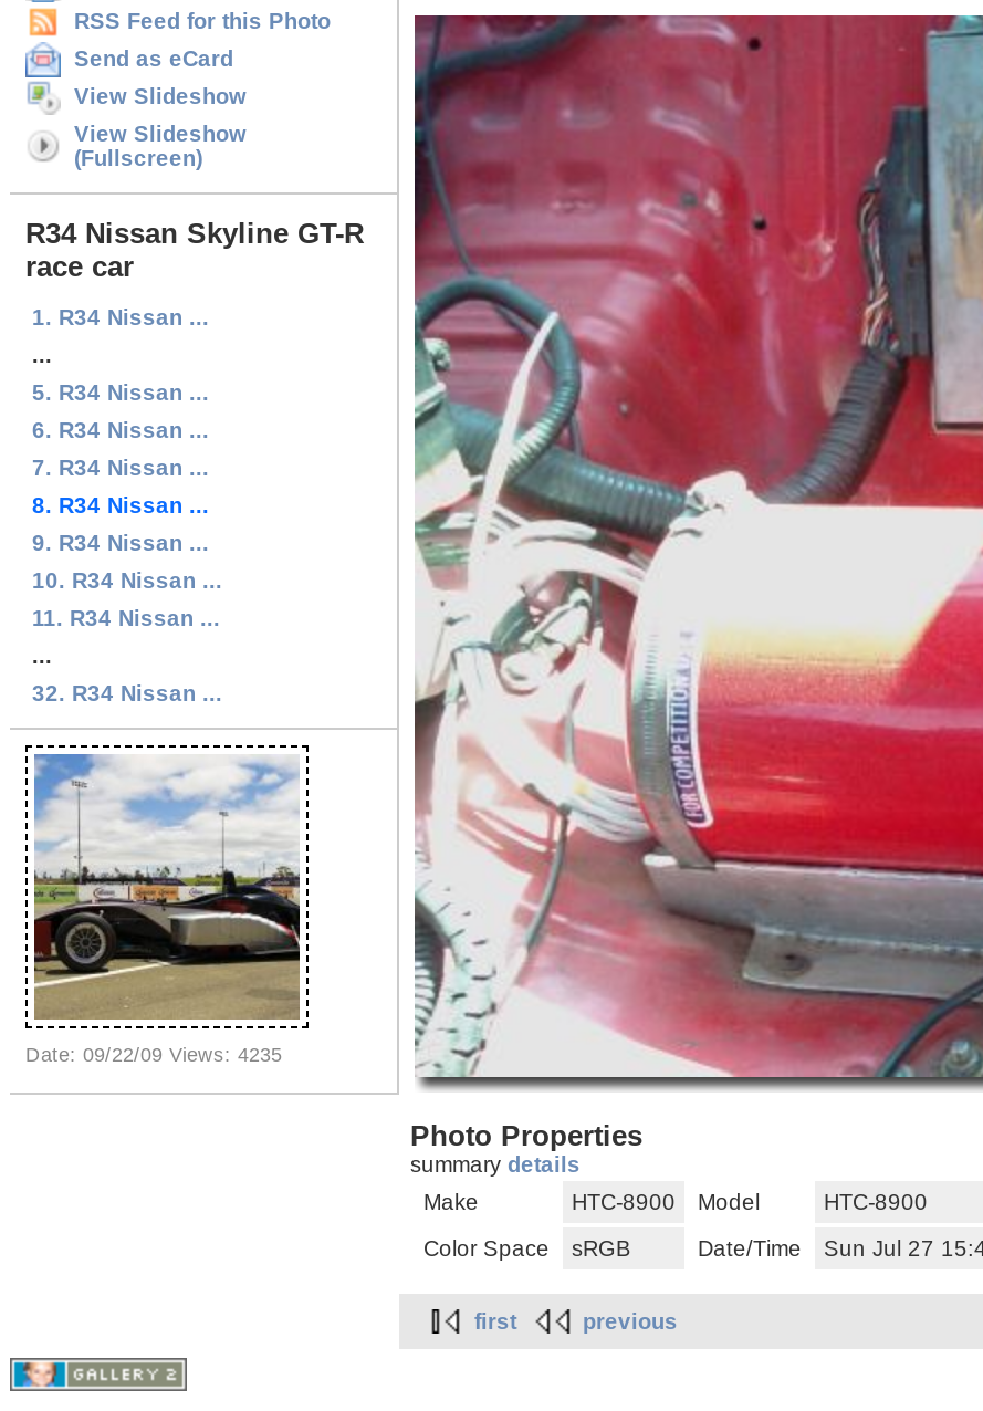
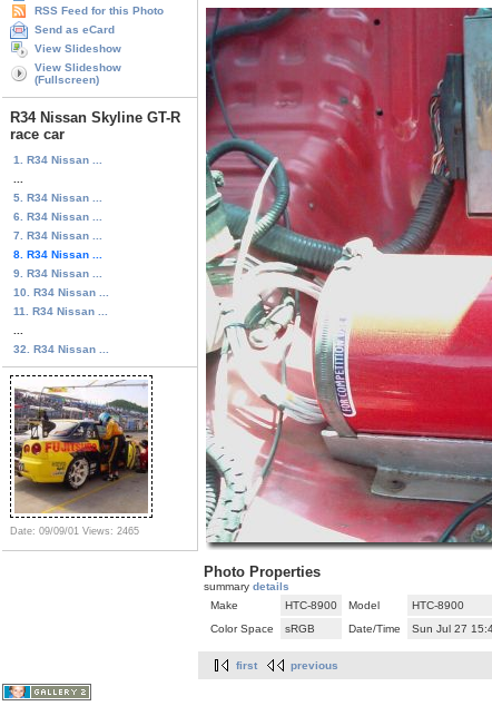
- [image]
- Date: 09/22/09 Views: 4235
+ [image]
+ Date: 09/09/01 Views: 2465
